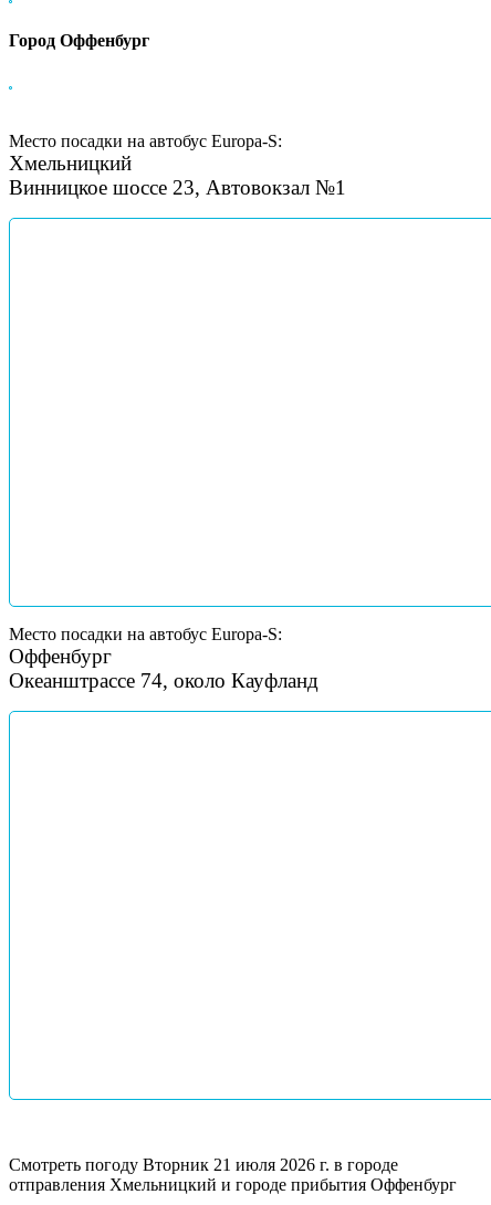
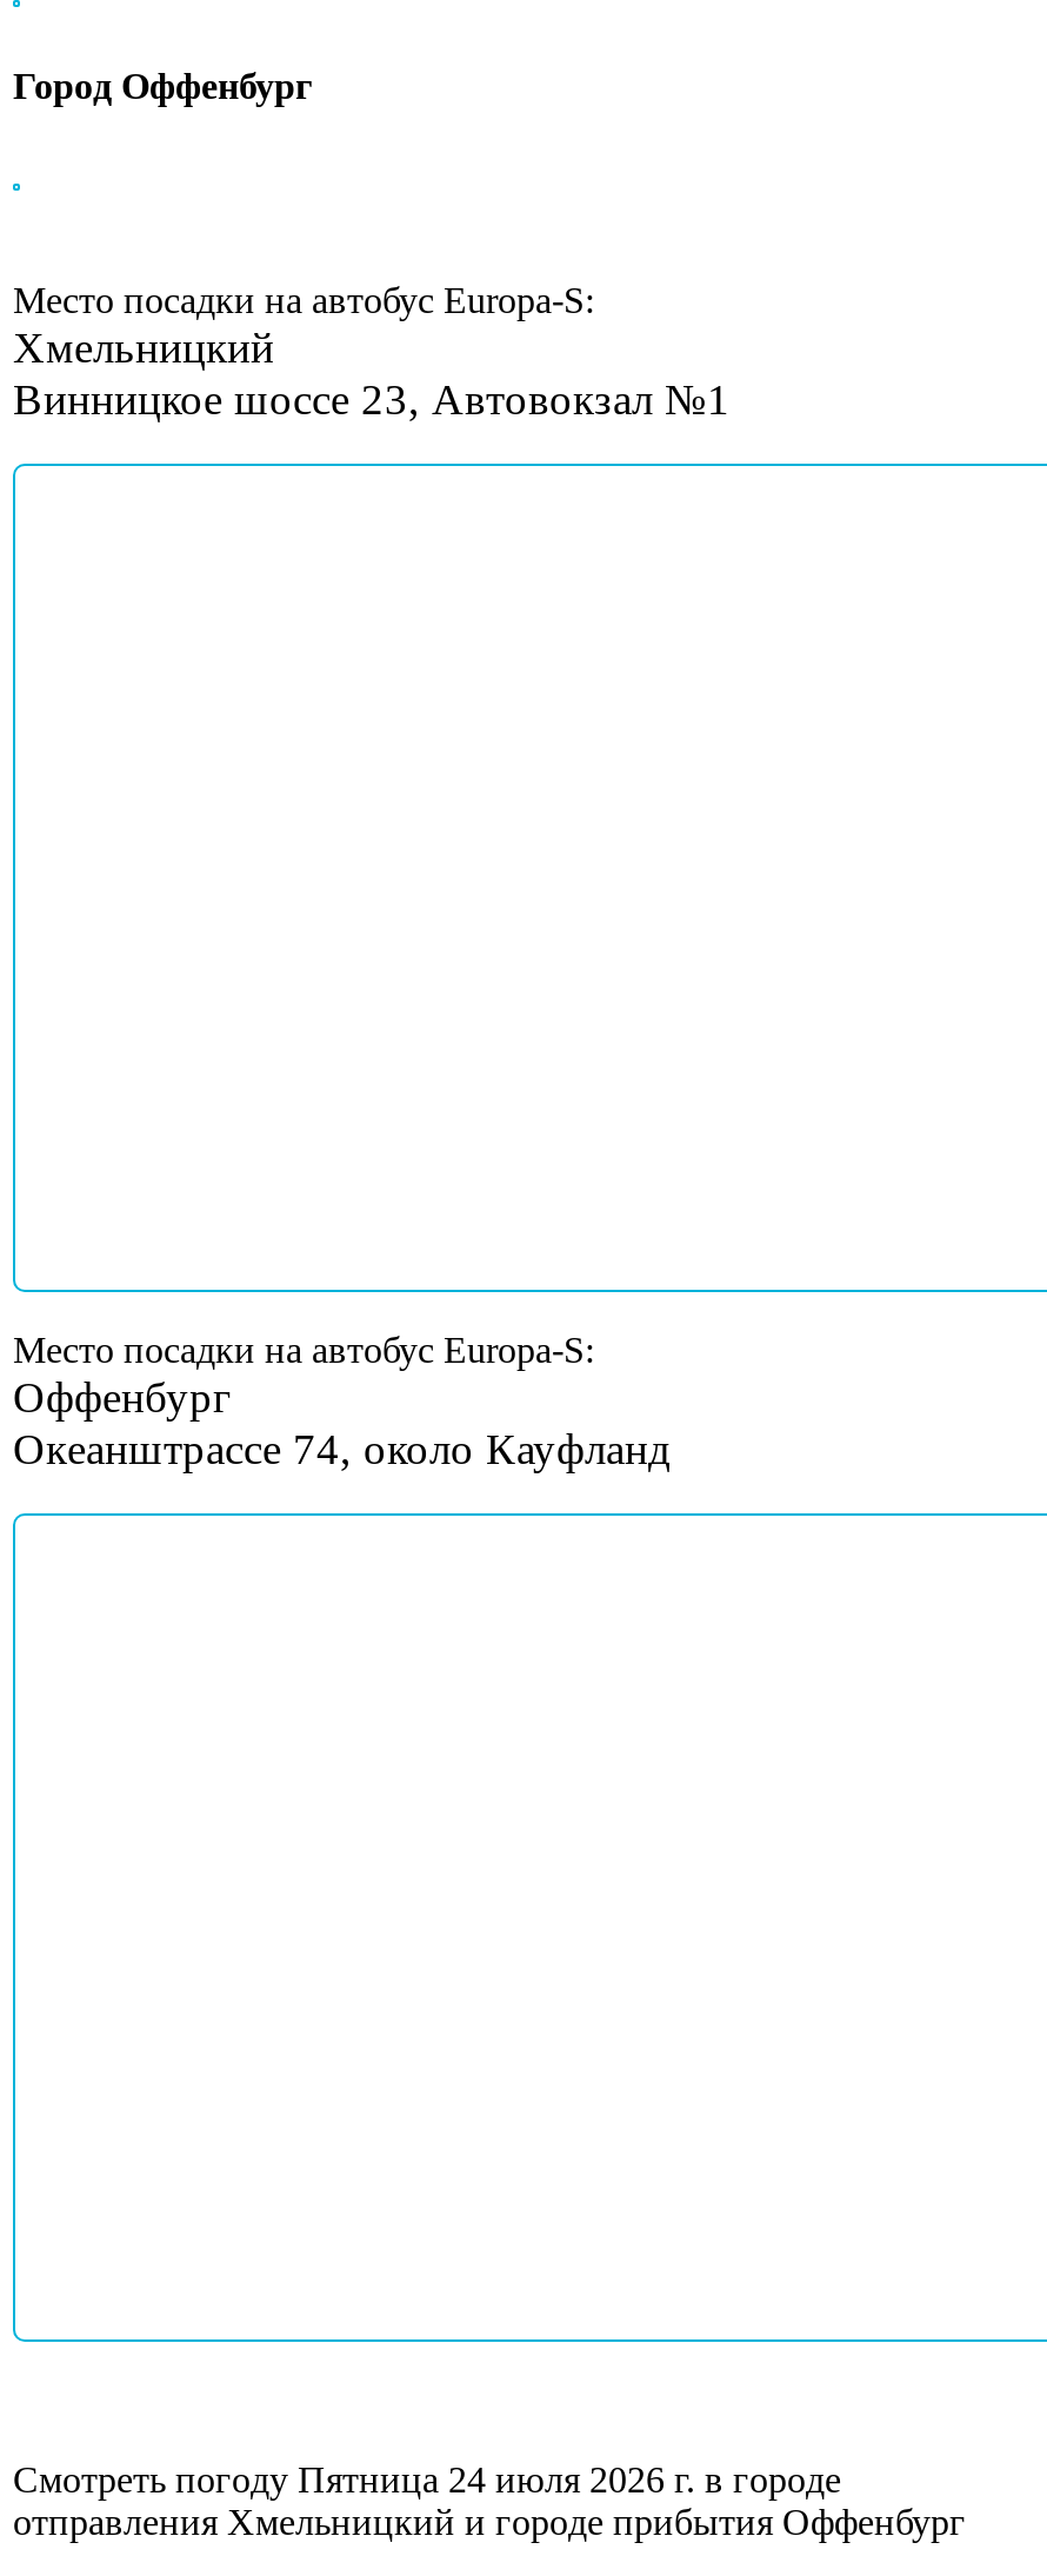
- Смотреть погоду Вторник 21 июля 2026 г. в городе
+ Смотреть погоду Пятница 24 июля 2026 г. в городе
